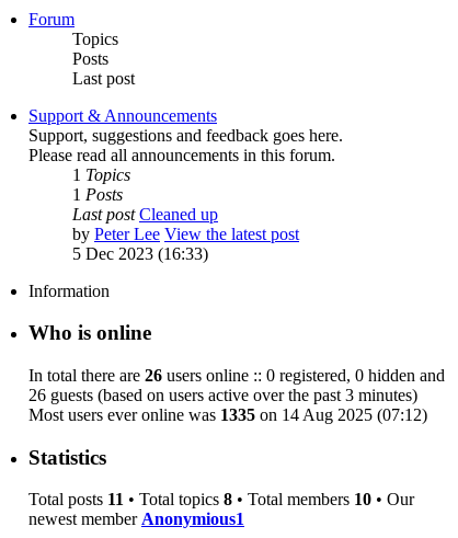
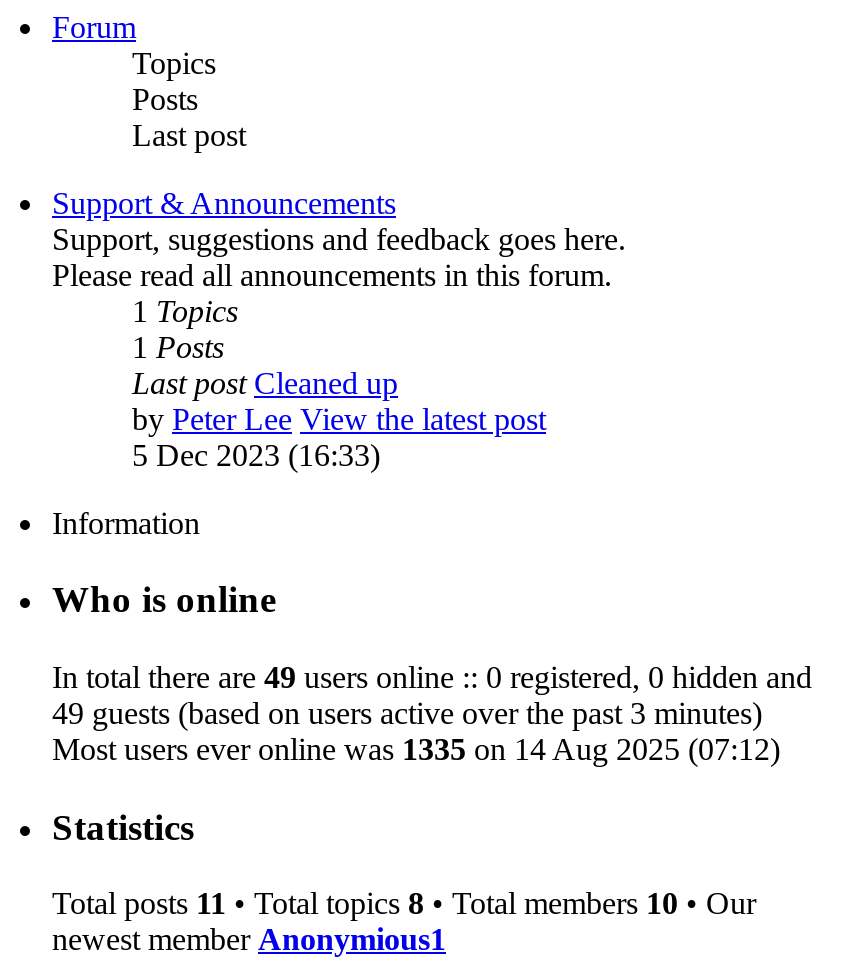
- In total there are 26 users online :: 0 registered, 0 hidden and
+ In total there are 49 users online :: 0 registered, 0 hidden and

- 26 guests (based on users active over the past 3 minutes)
+ 49 guests (based on users active over the past 3 minutes)
